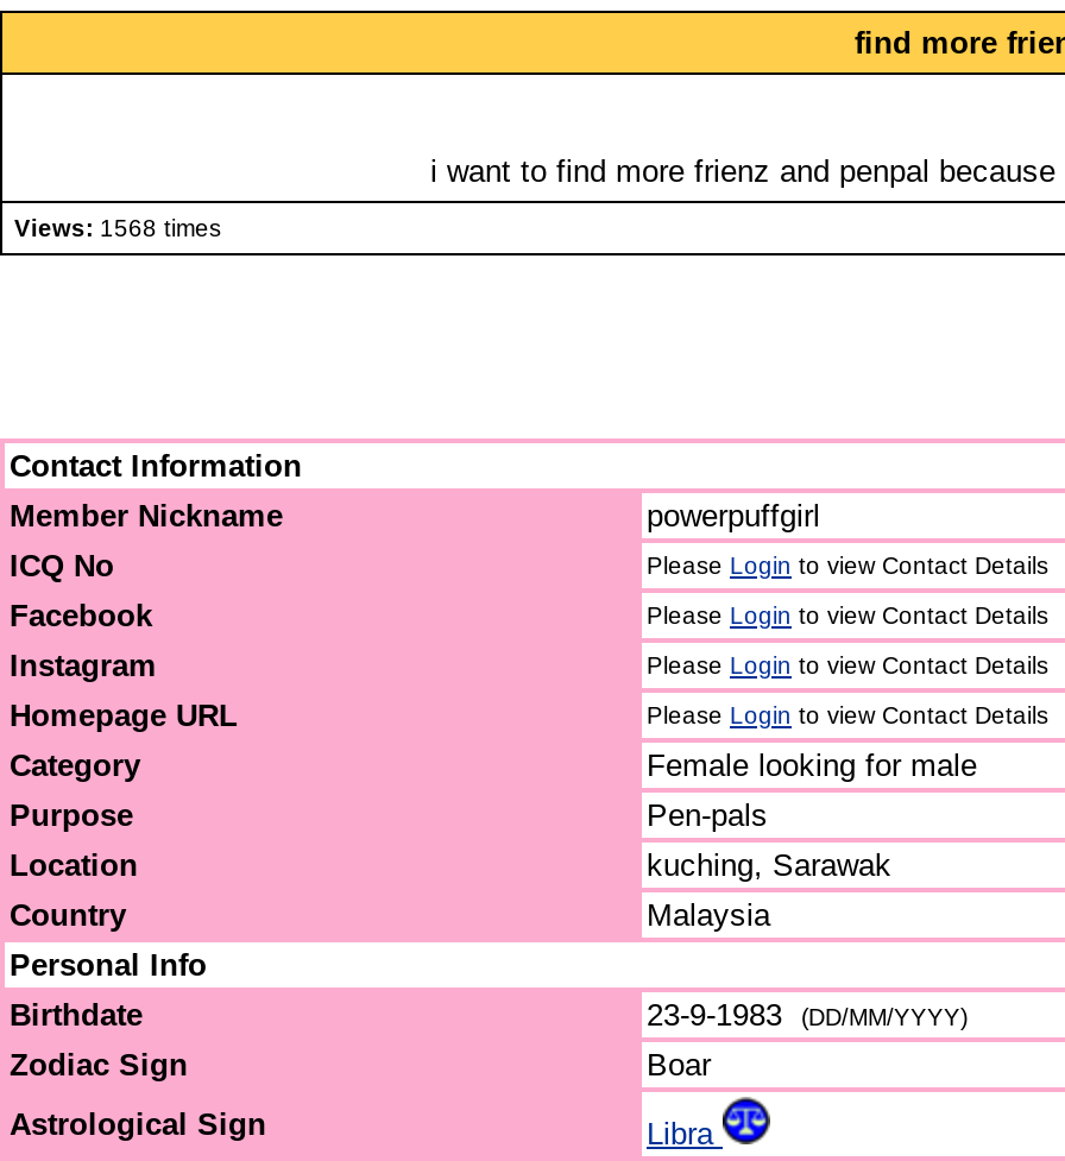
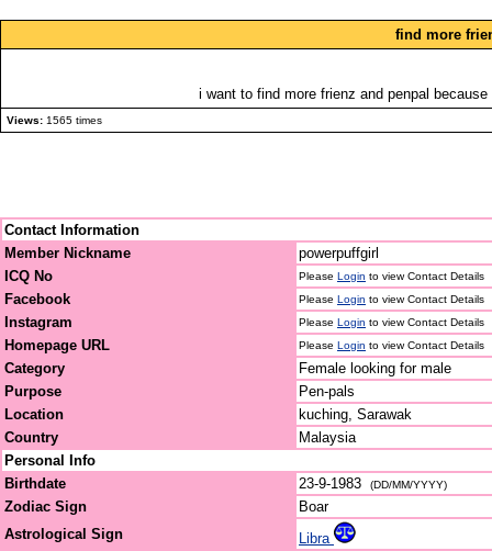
- Views: 1568 times
+ Views: 1565 times
